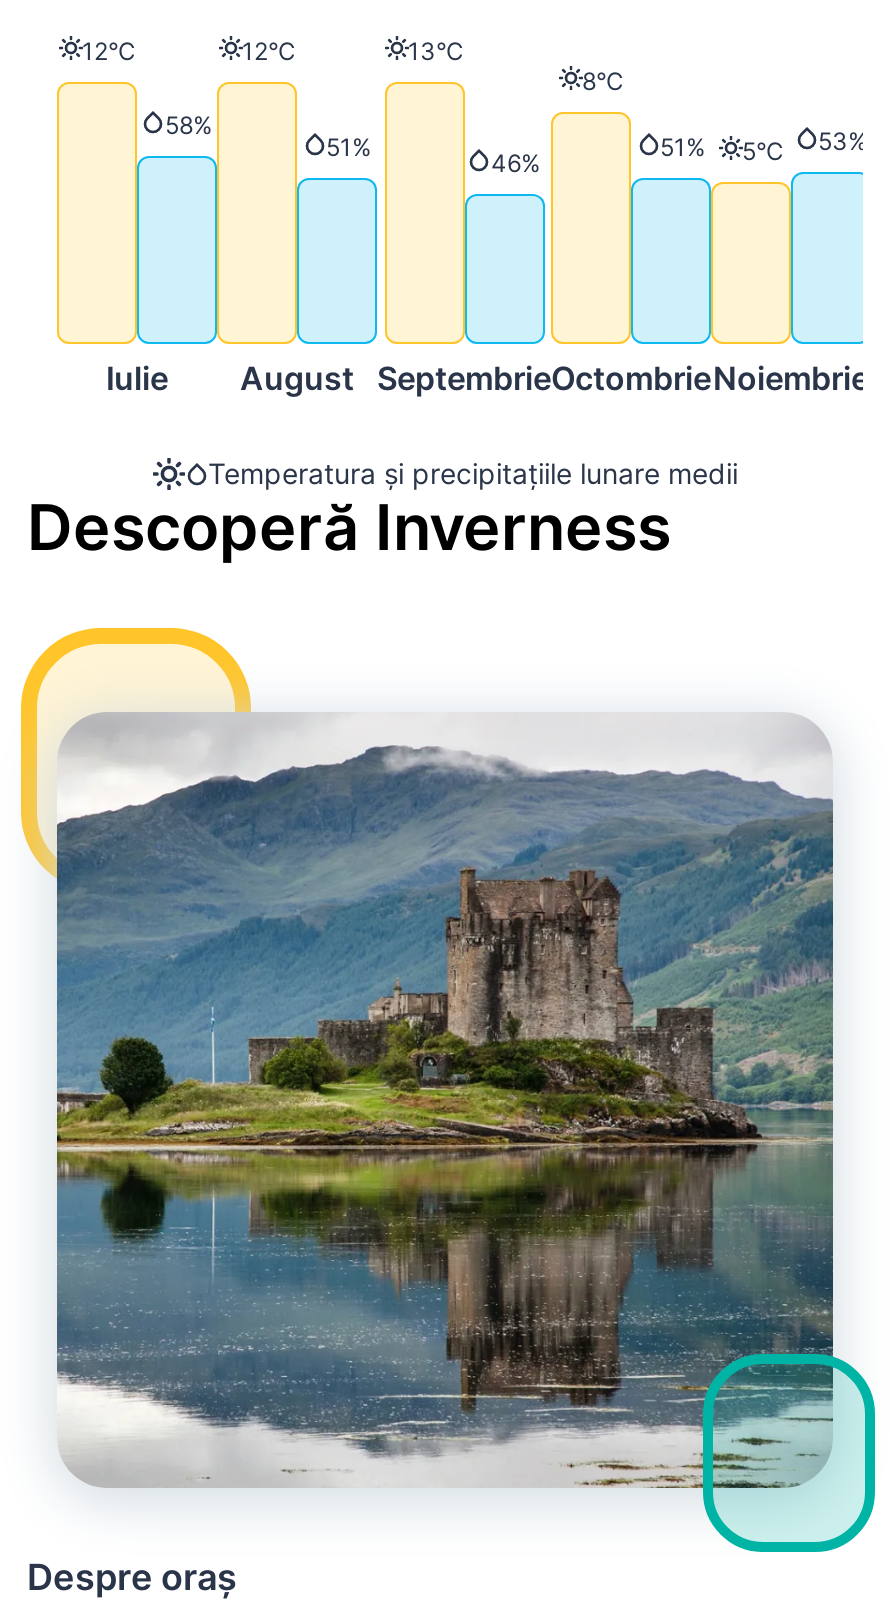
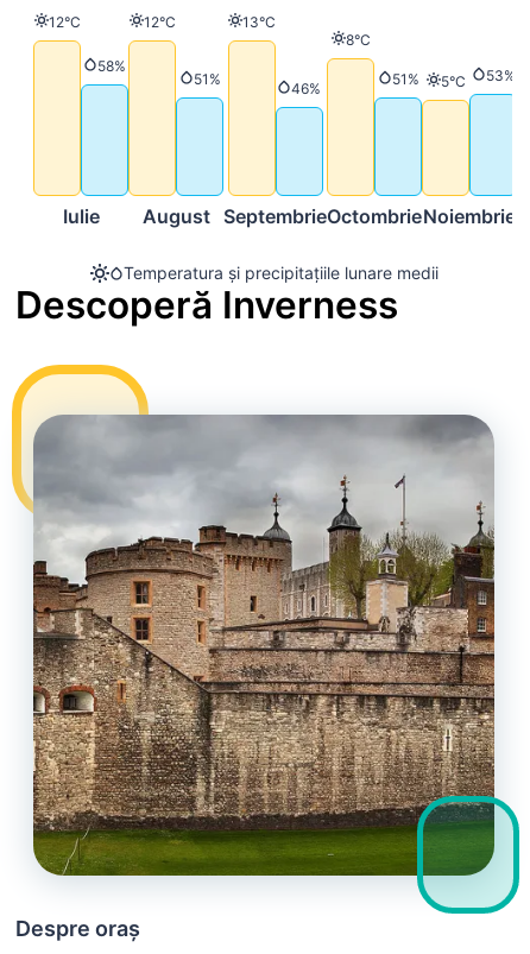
- [image]
+ [image]
